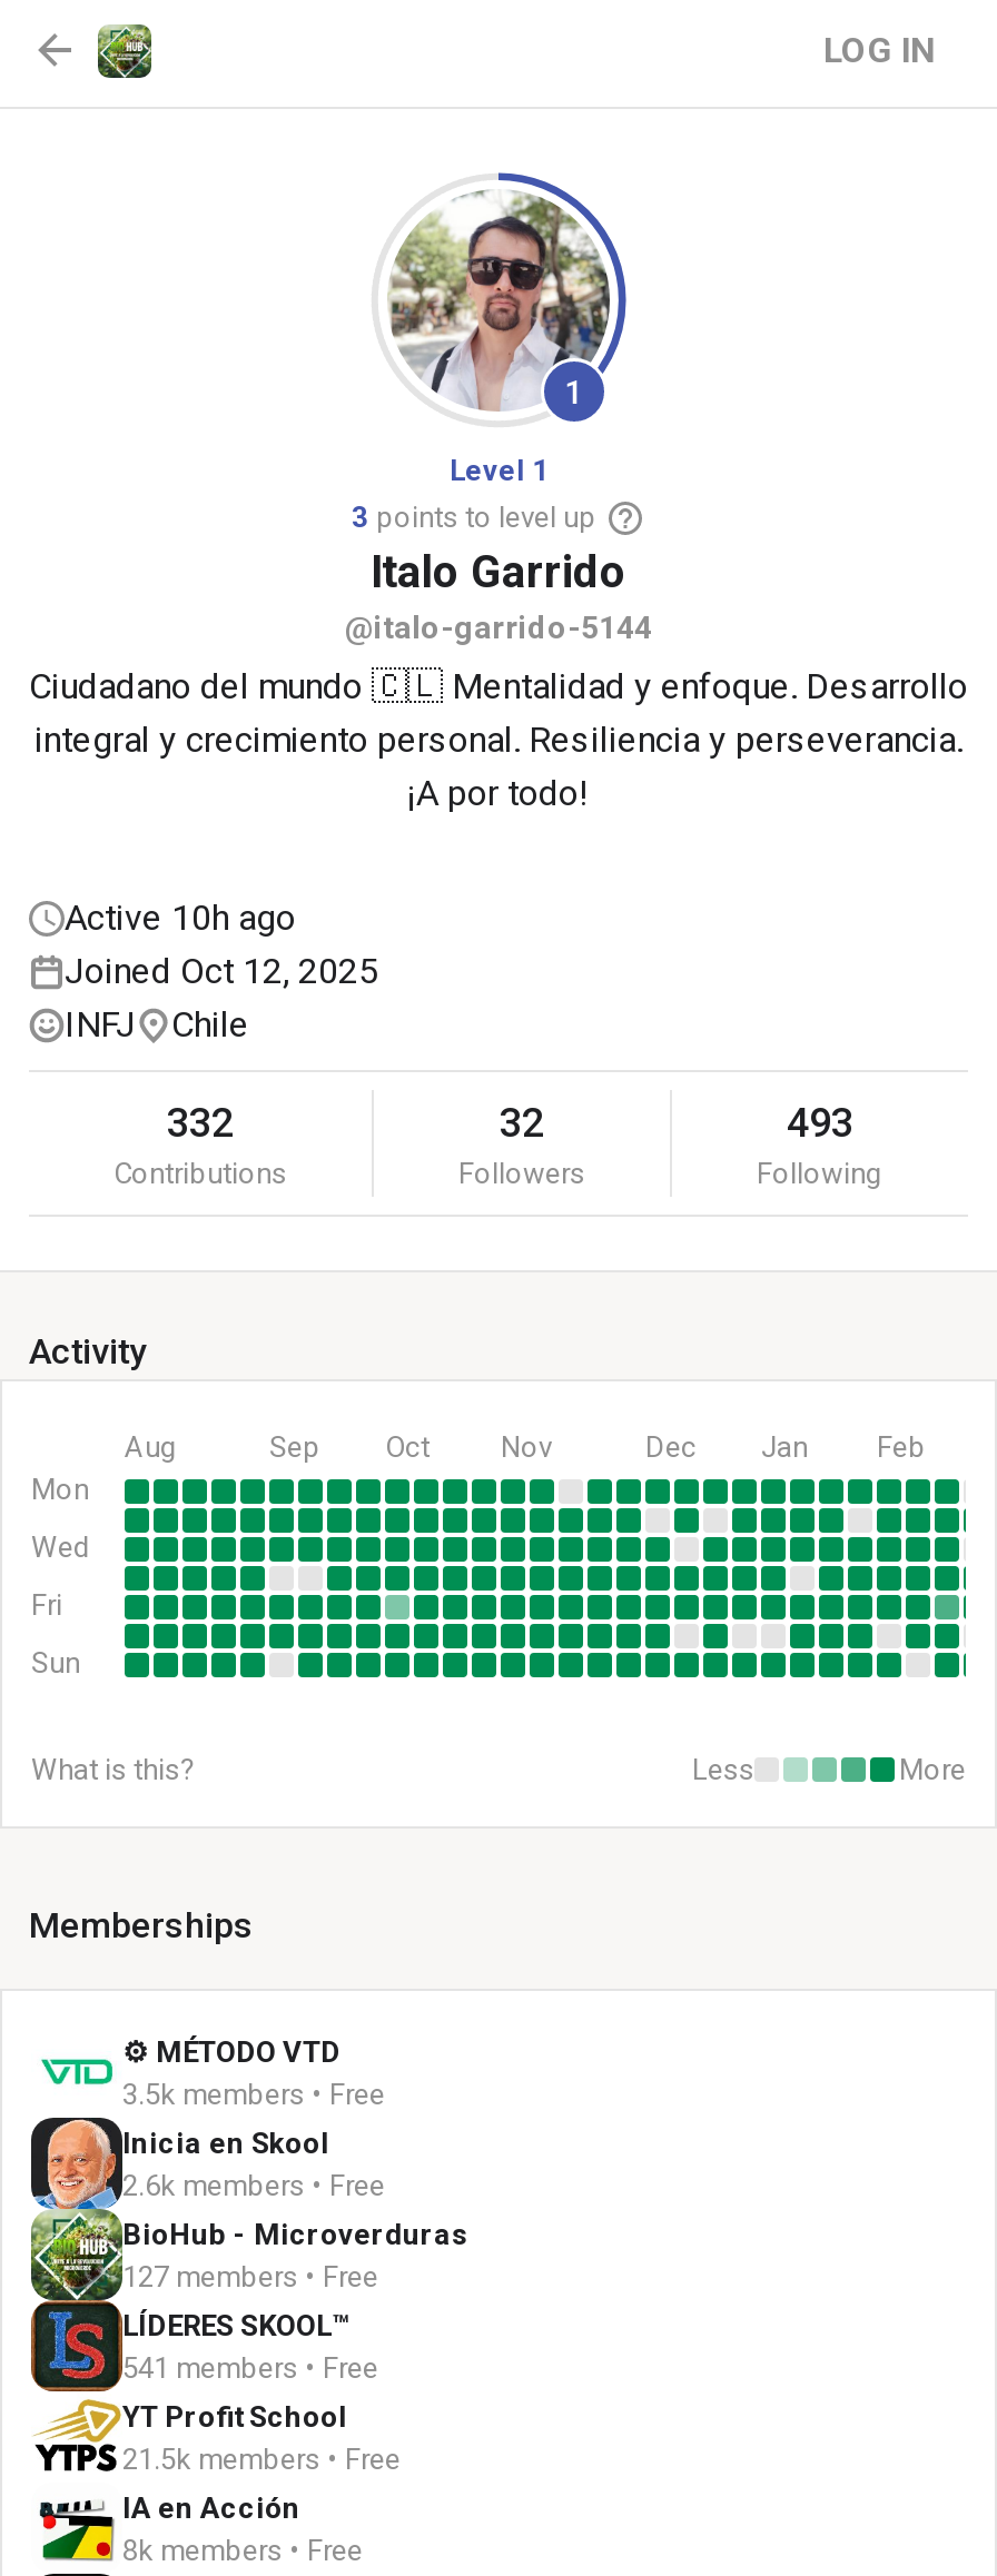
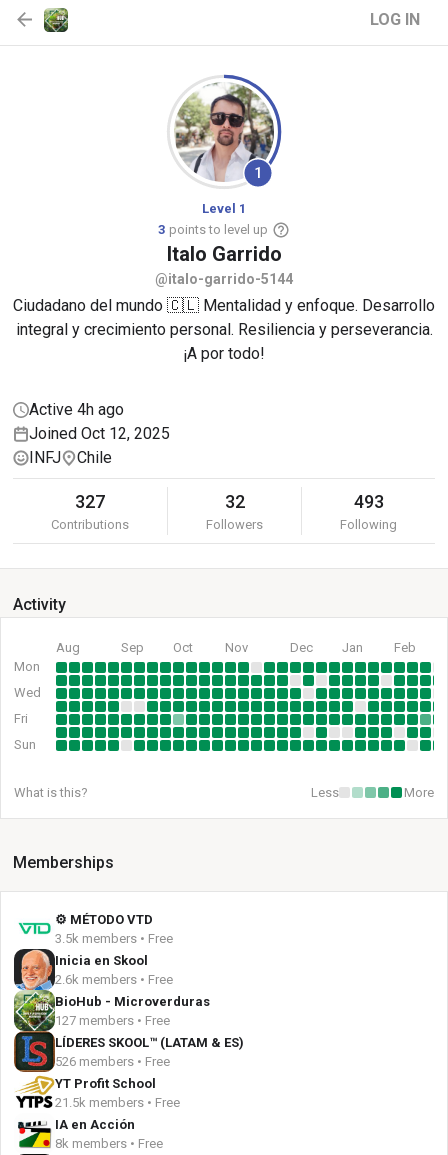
- Active 10h ago
+ Active 4h ago

- 332
+ 327

- LÍDERES SKOOL™
- 541 members • Free
+ LÍDERES SKOOL™ (LATAM & ES)
+ 526 members • Free
